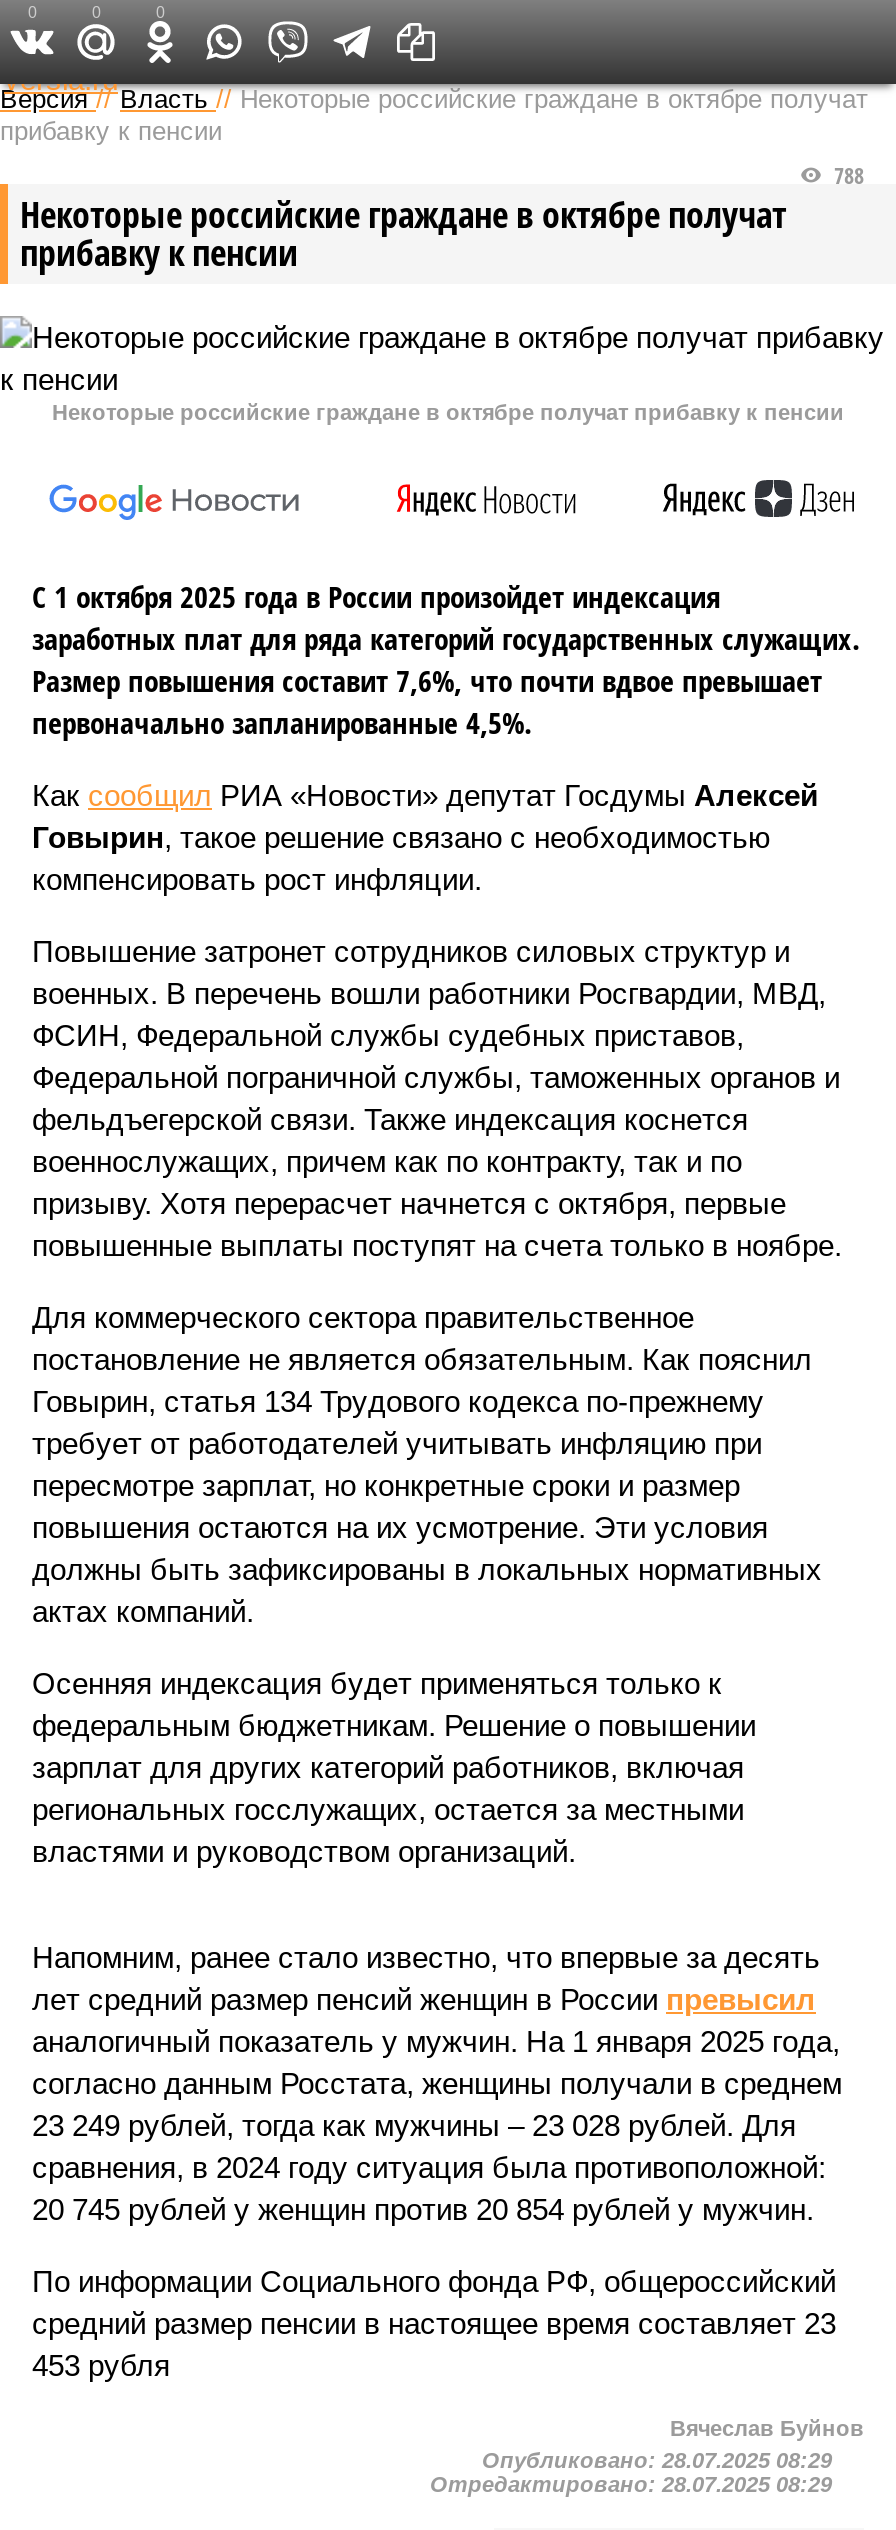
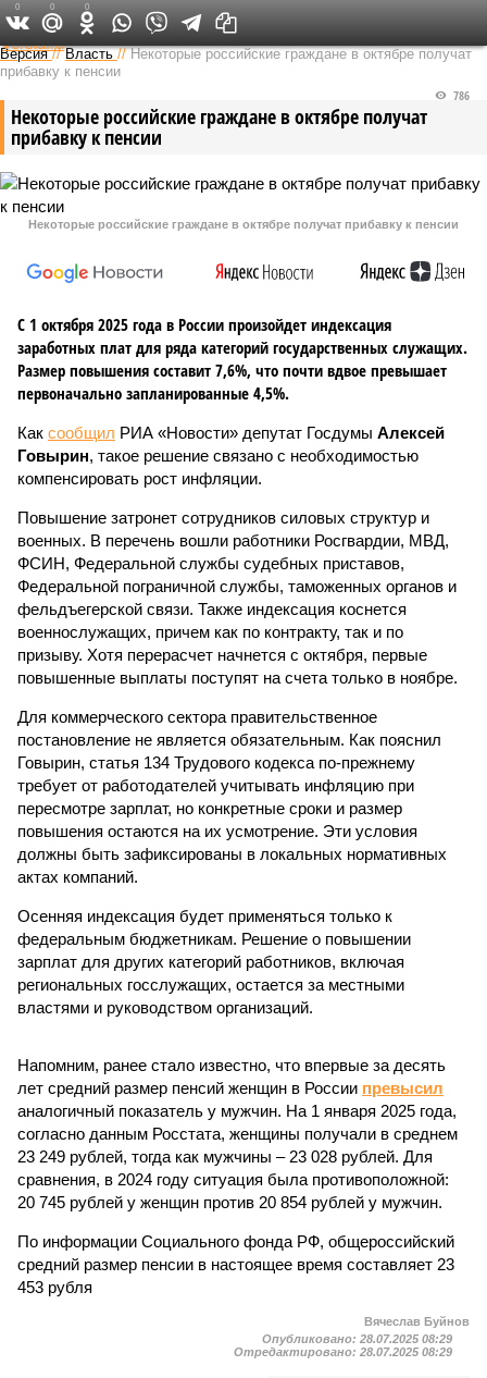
- 788
+ 786
